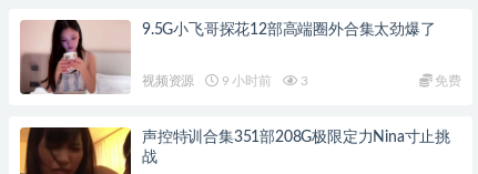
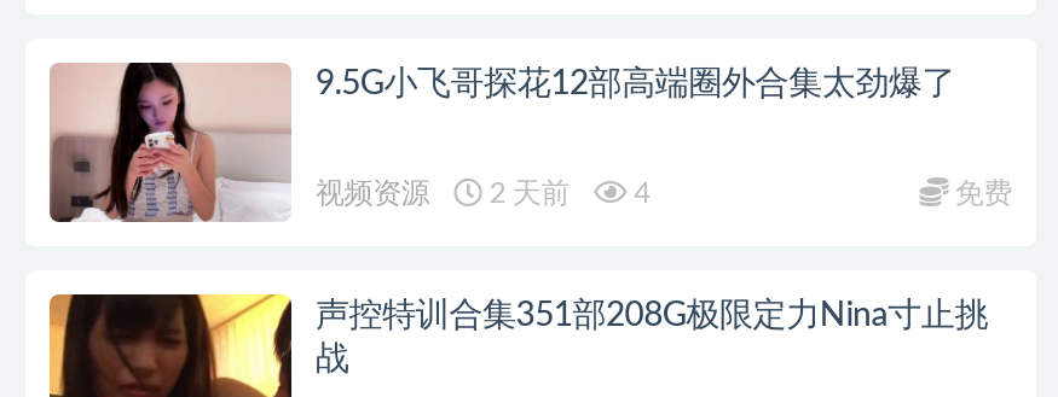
- 9 小时前
- 3
+ 2 天前
+ 4
